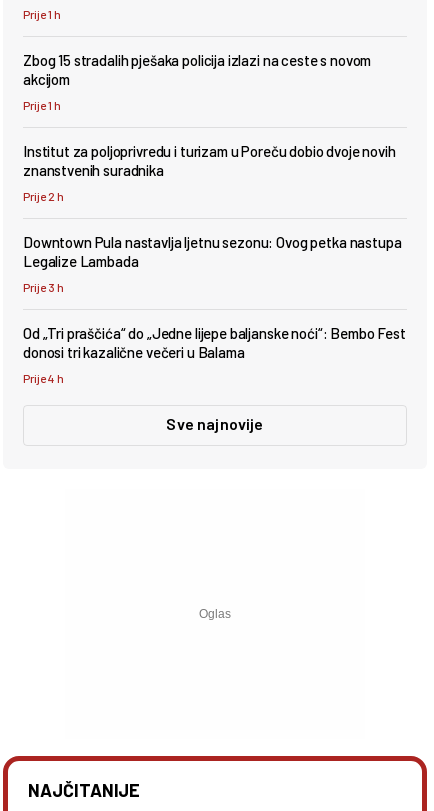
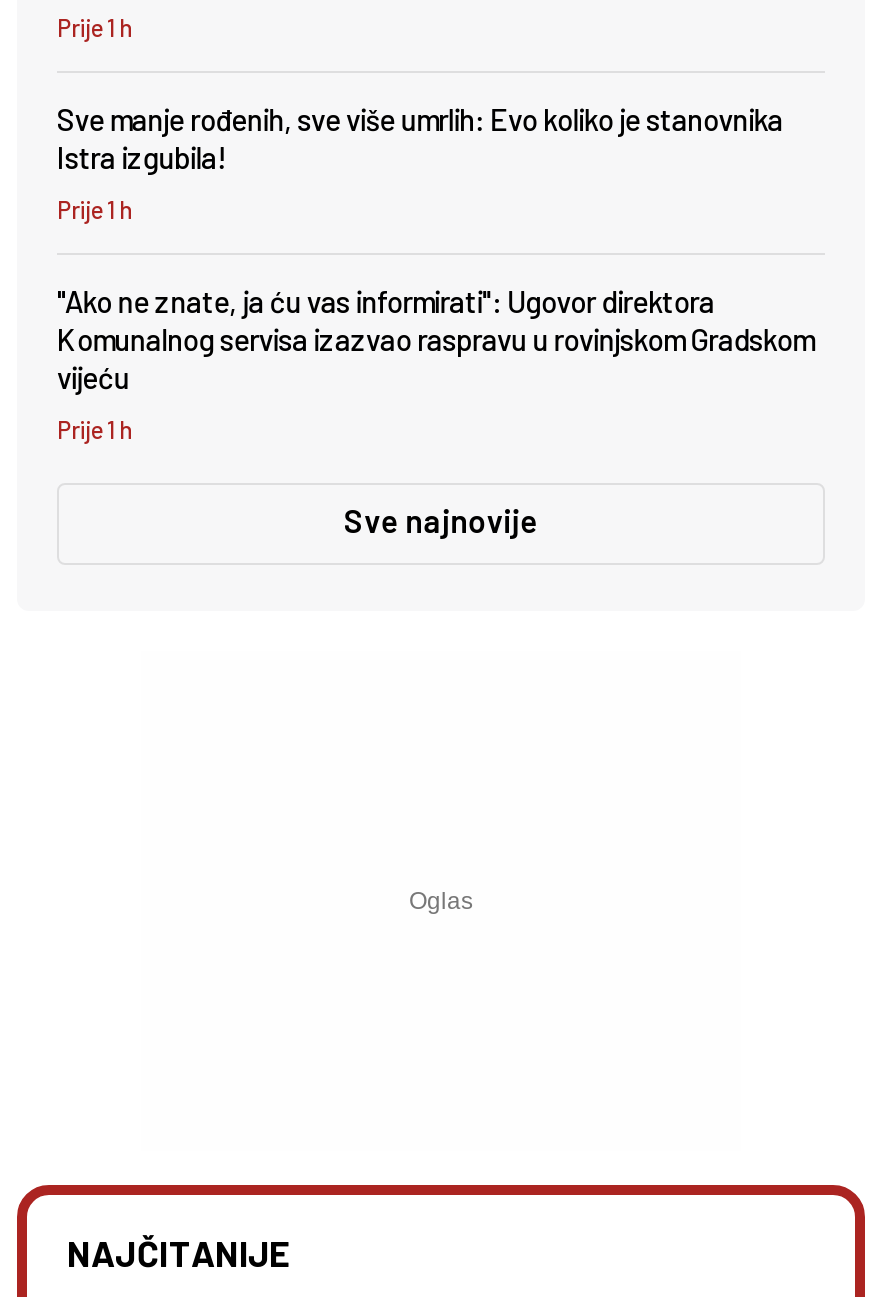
- Zbog 15 stradalih pješaka policija izlazi na ceste s novom
- akcijom
+ Sve manje rođenih, sve više umrlih: Evo koliko je stanovnika
+ Istra izgubila!

- Institut za poljoprivredu i turizam u Poreču dobio dvoje novih
- znanstvenih suradnika
- Prije 2 h
- Downtown Pula nastavlja ljetnu sezonu: Ovog petka nastupa
- Legalize Lambada
- Prije 3 h
- Od „Tri praščića“ do „Jedne lijepe baljanske noći“: Bembo Fest
- donosi tri kazalične večeri u Balama
- Prije 4 h
+ "Ako ne znate, ja ću vas informirati": Ugovor direktora
+ Komunalnog servisa izazvao raspravu u rovinjskom Gradskom
+ vijeću
+ Prije 1 h
